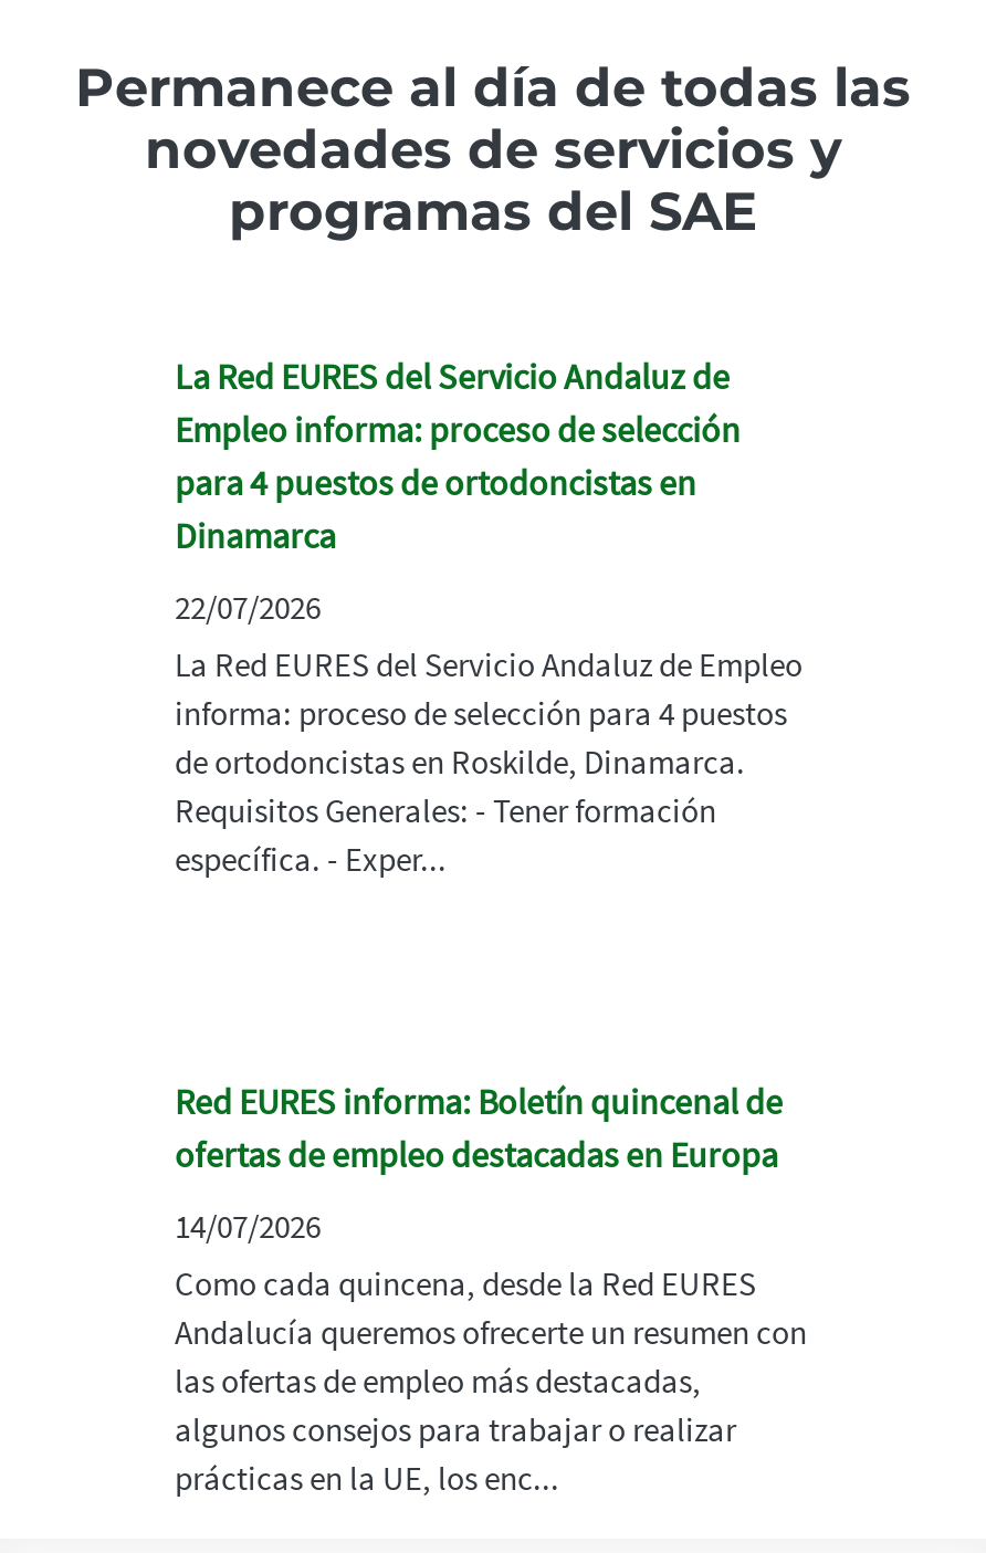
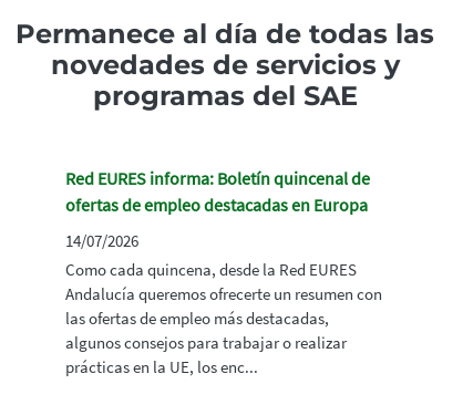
- La Red EURES del Servicio Andaluz de
- Empleo informa: proceso de selección
- para 4 puestos de ortodoncistas en
- Dinamarca
- 22/07/2026
- La Red EURES del Servicio Andaluz de Empleo
- informa: proceso de selección para 4 puestos
- de ortodoncistas en Roskilde, Dinamarca.
- Requisitos Generales: - Tener formación
- específica. - Exper...
